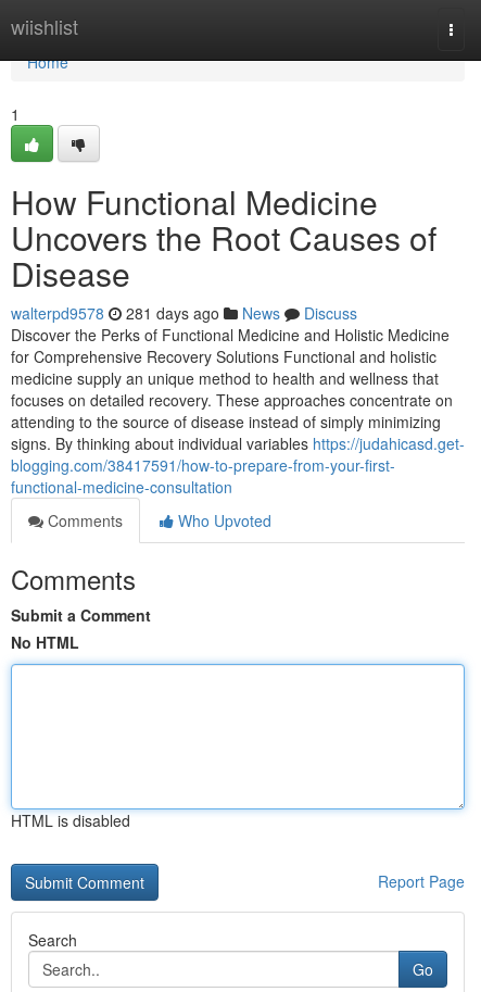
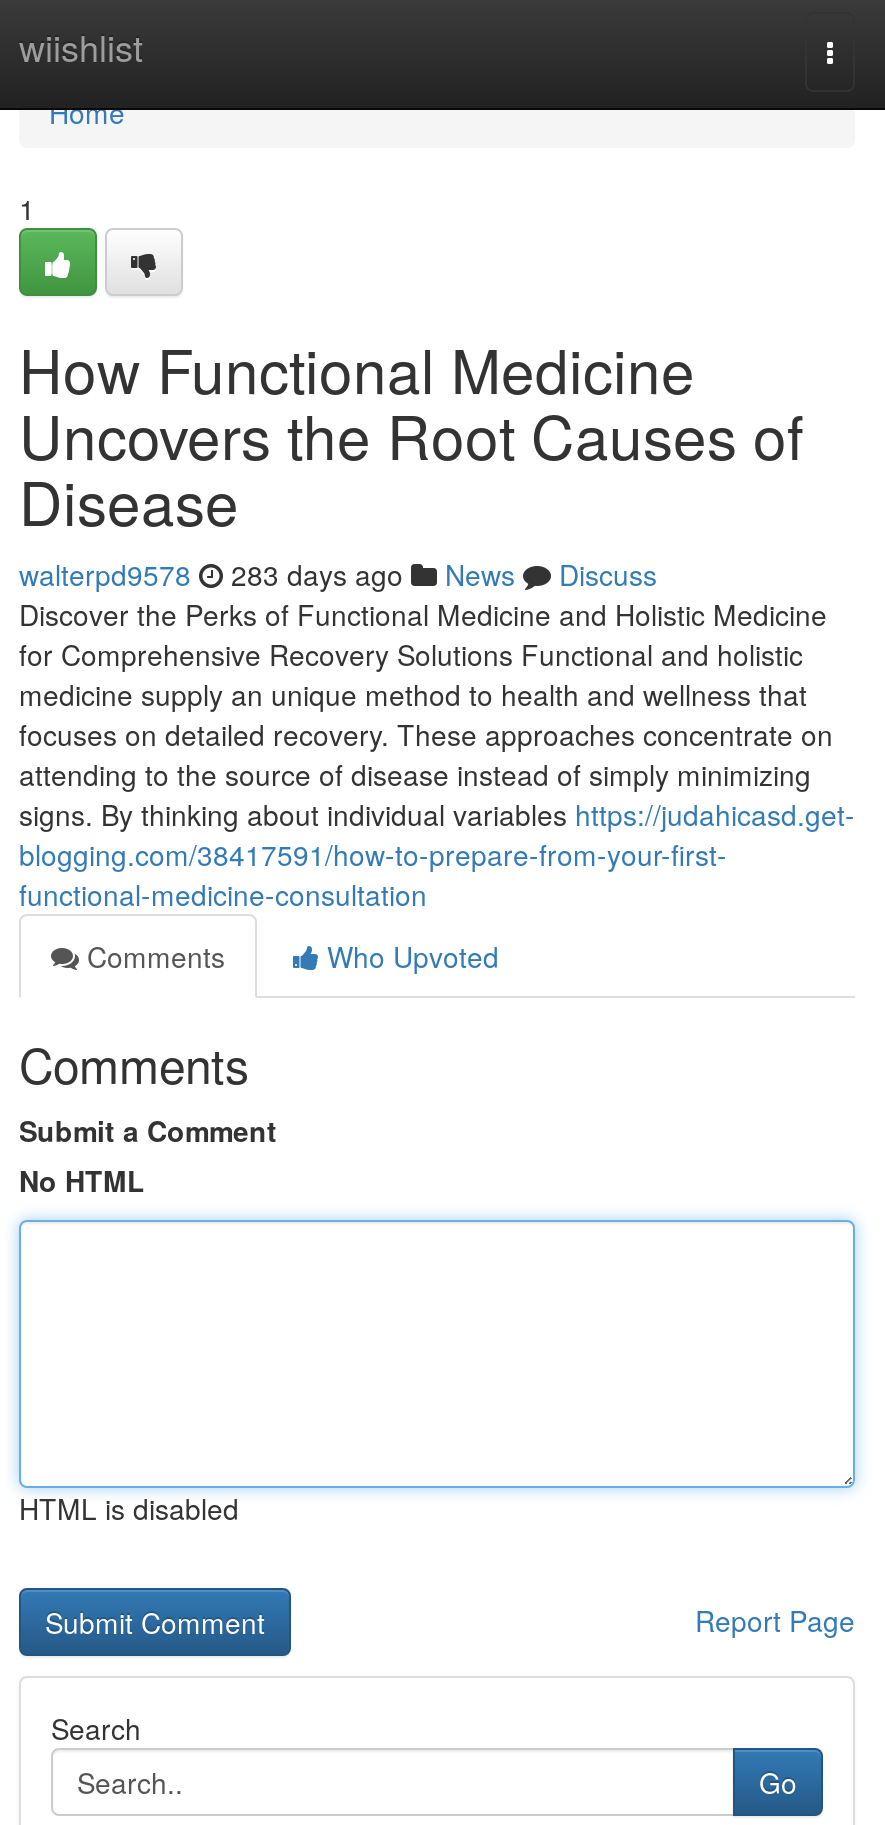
- walterpd9578 281 days ago News Discuss
+ walterpd9578 283 days ago News Discuss
